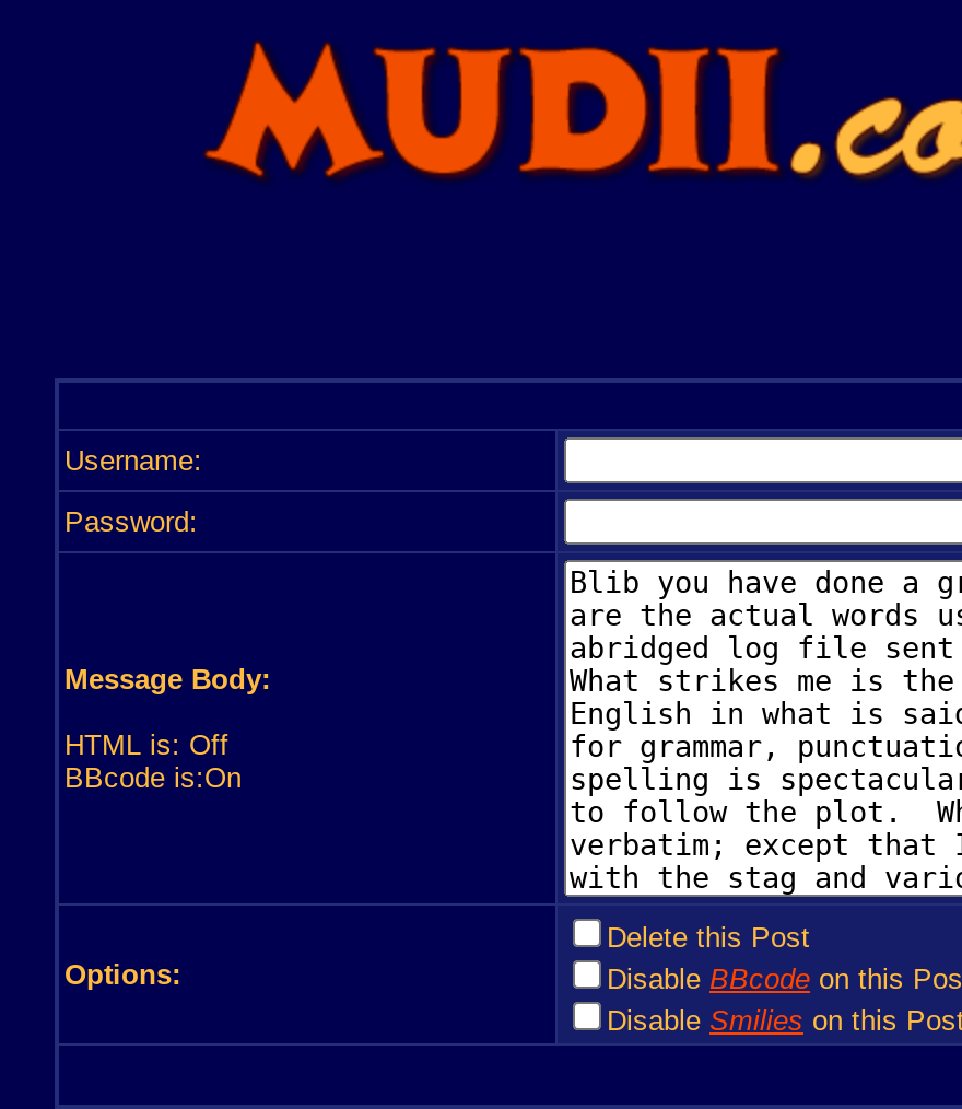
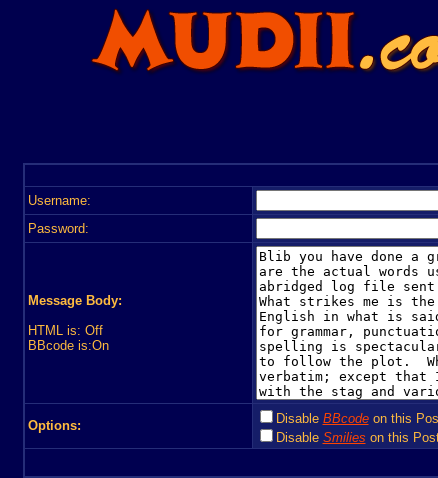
- Delete this Post
